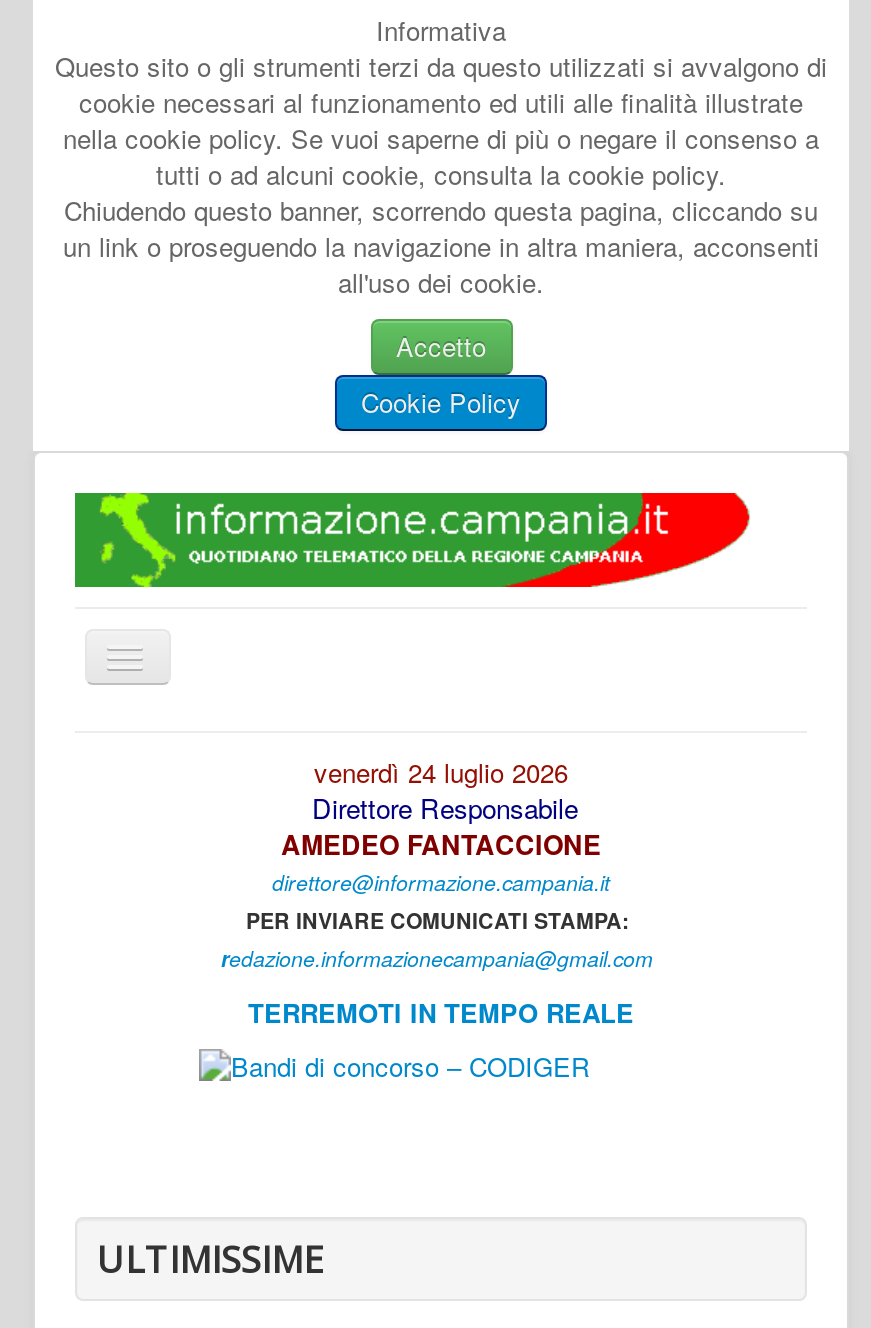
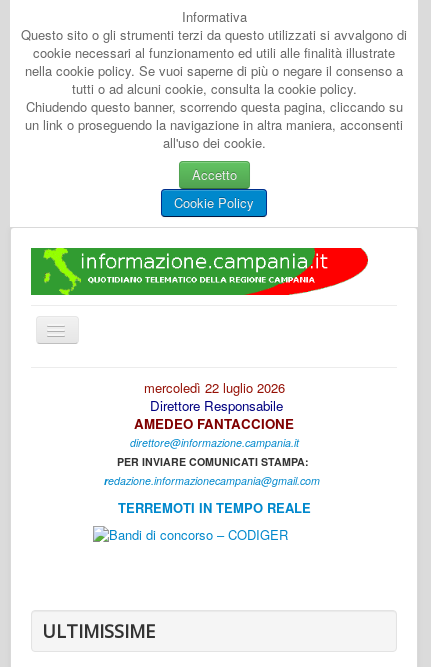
- venerdì 24 luglio 2026
+ mercoledì 22 luglio 2026
